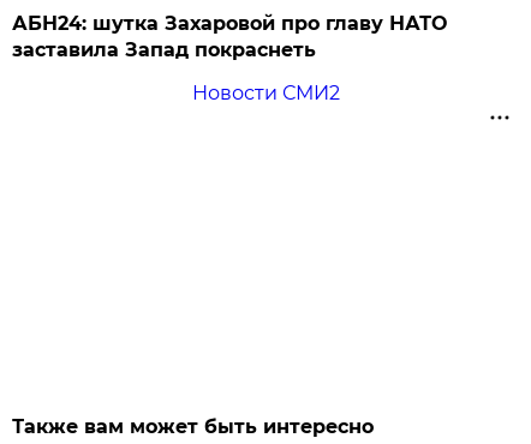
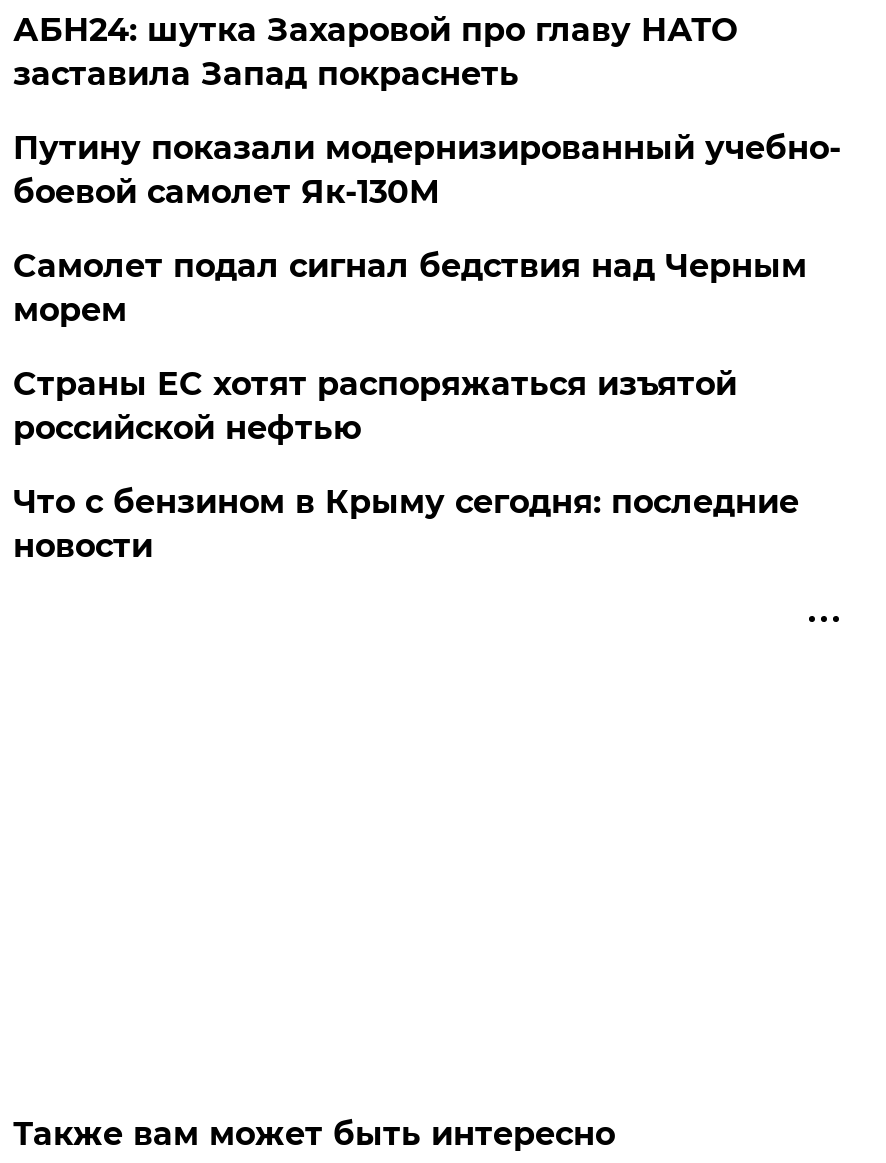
- Новости СМИ2
+ Путину показали модернизированный учебно-
+ боевой самолет Як-130М
+ Самолет подал сигнал бедствия над Черным
+ морем
+ Страны ЕС хотят распоряжаться изъятой
+ российской нефтью
+ Что с бензином в Крыму сегодня: последние
+ новости
